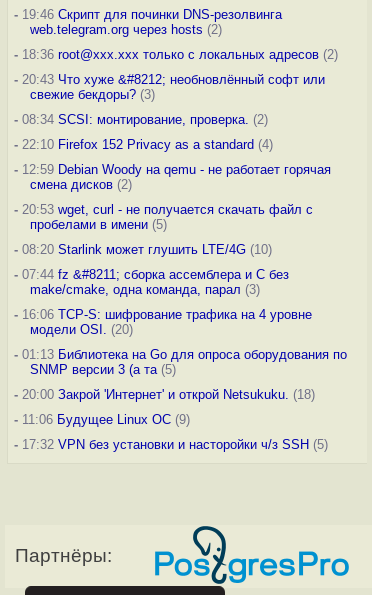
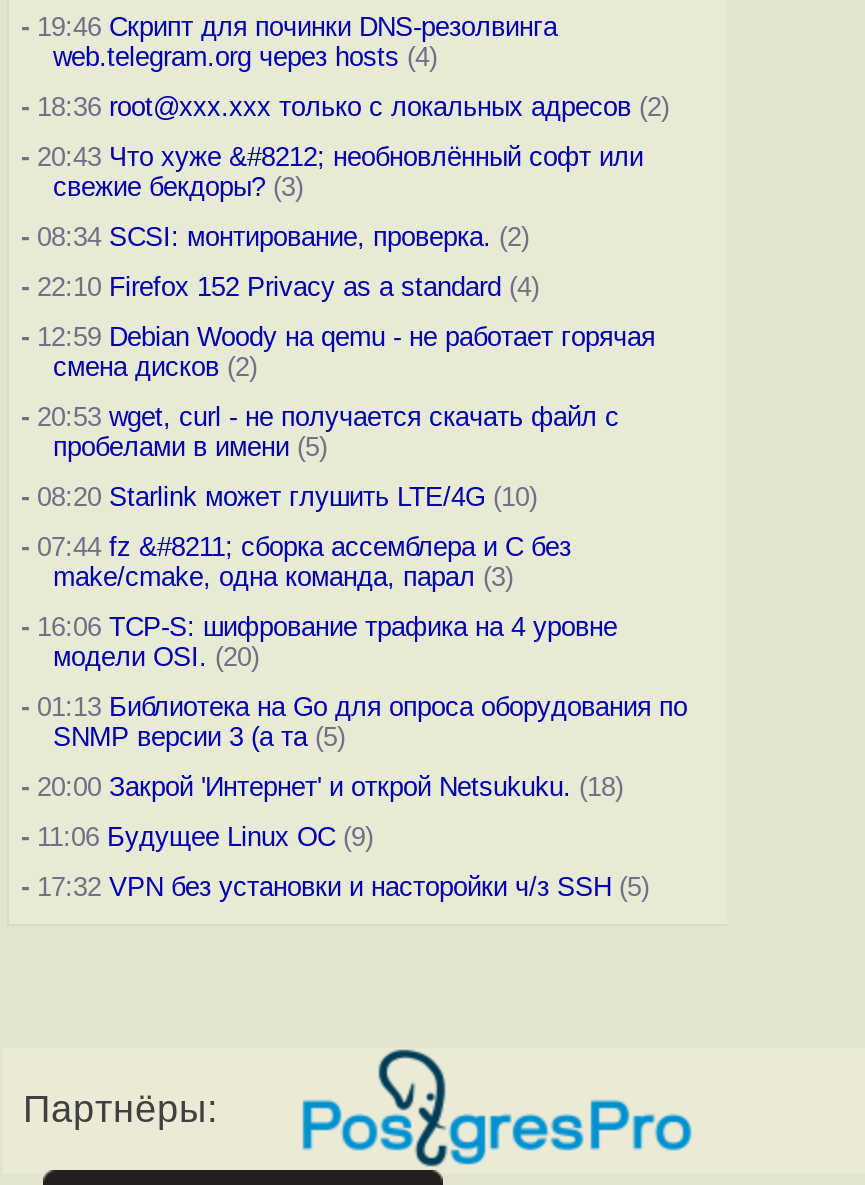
- web.telegram.org через hosts (2)
+ web.telegram.org через hosts (4)
